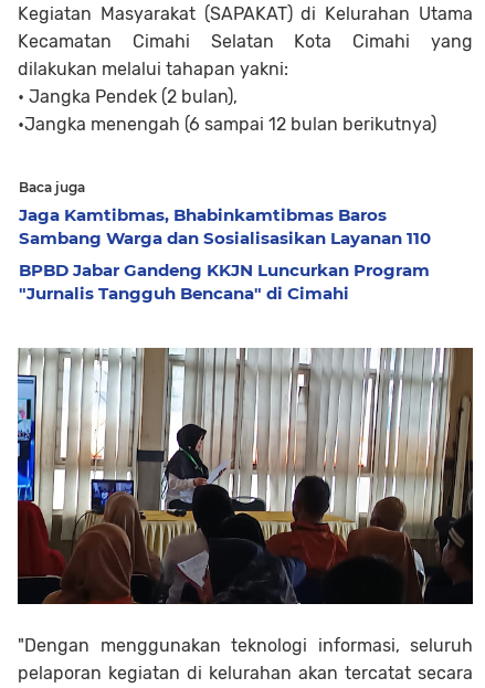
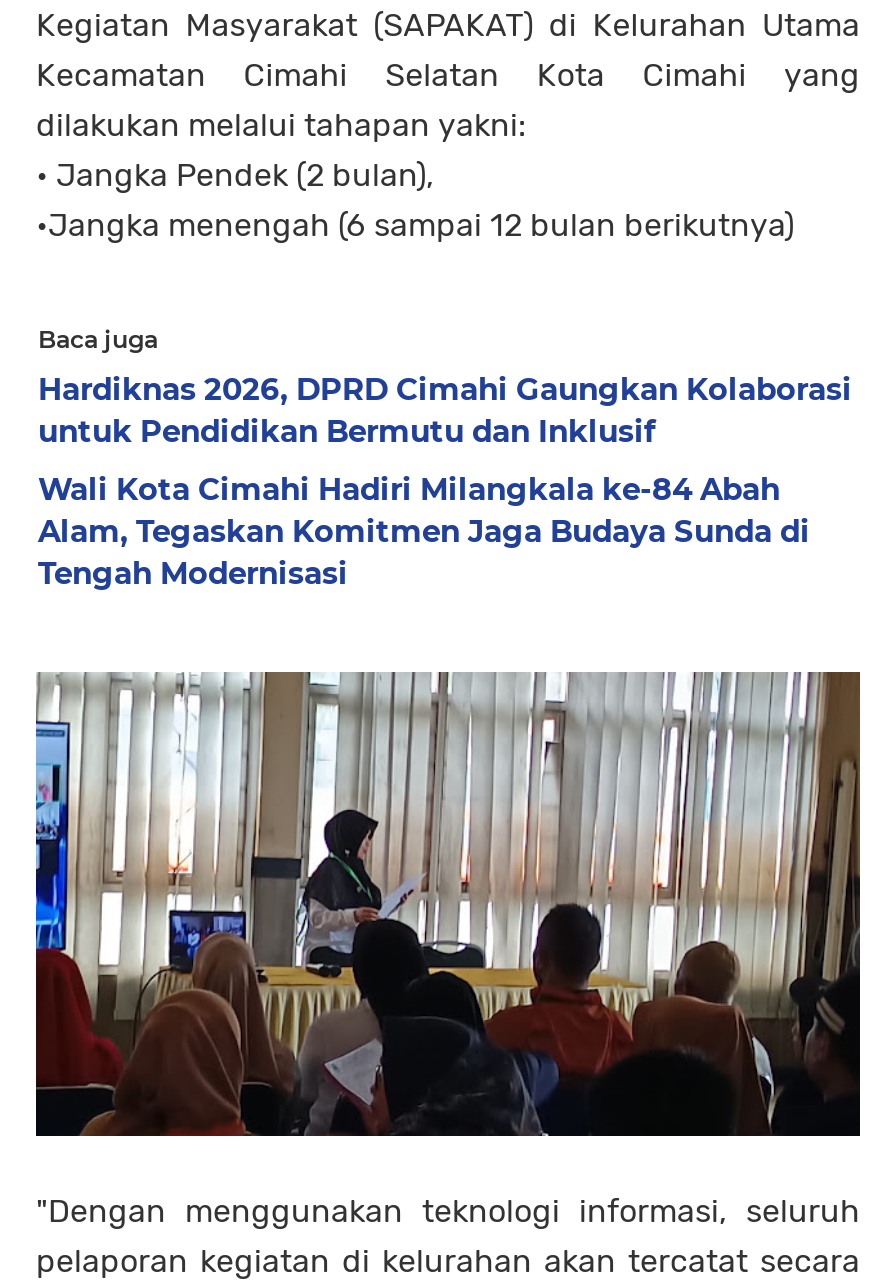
- Jaga Kamtibmas, Bhabinkamtibmas Baros
- Sambang Warga dan Sosialisasikan Layanan 110
+ Hardiknas 2026, DPRD Cimahi Gaungkan Kolaborasi
+ untuk Pendidikan Bermutu dan Inklusif

- BPBD Jabar Gandeng KKJN Luncurkan Program
- "Jurnalis Tangguh Bencana" di Cimahi
+ Wali Kota Cimahi Hadiri Milangkala ke-84 Abah
+ Alam, Tegaskan Komitmen Jaga Budaya Sunda di
+ Tengah Modernisasi
